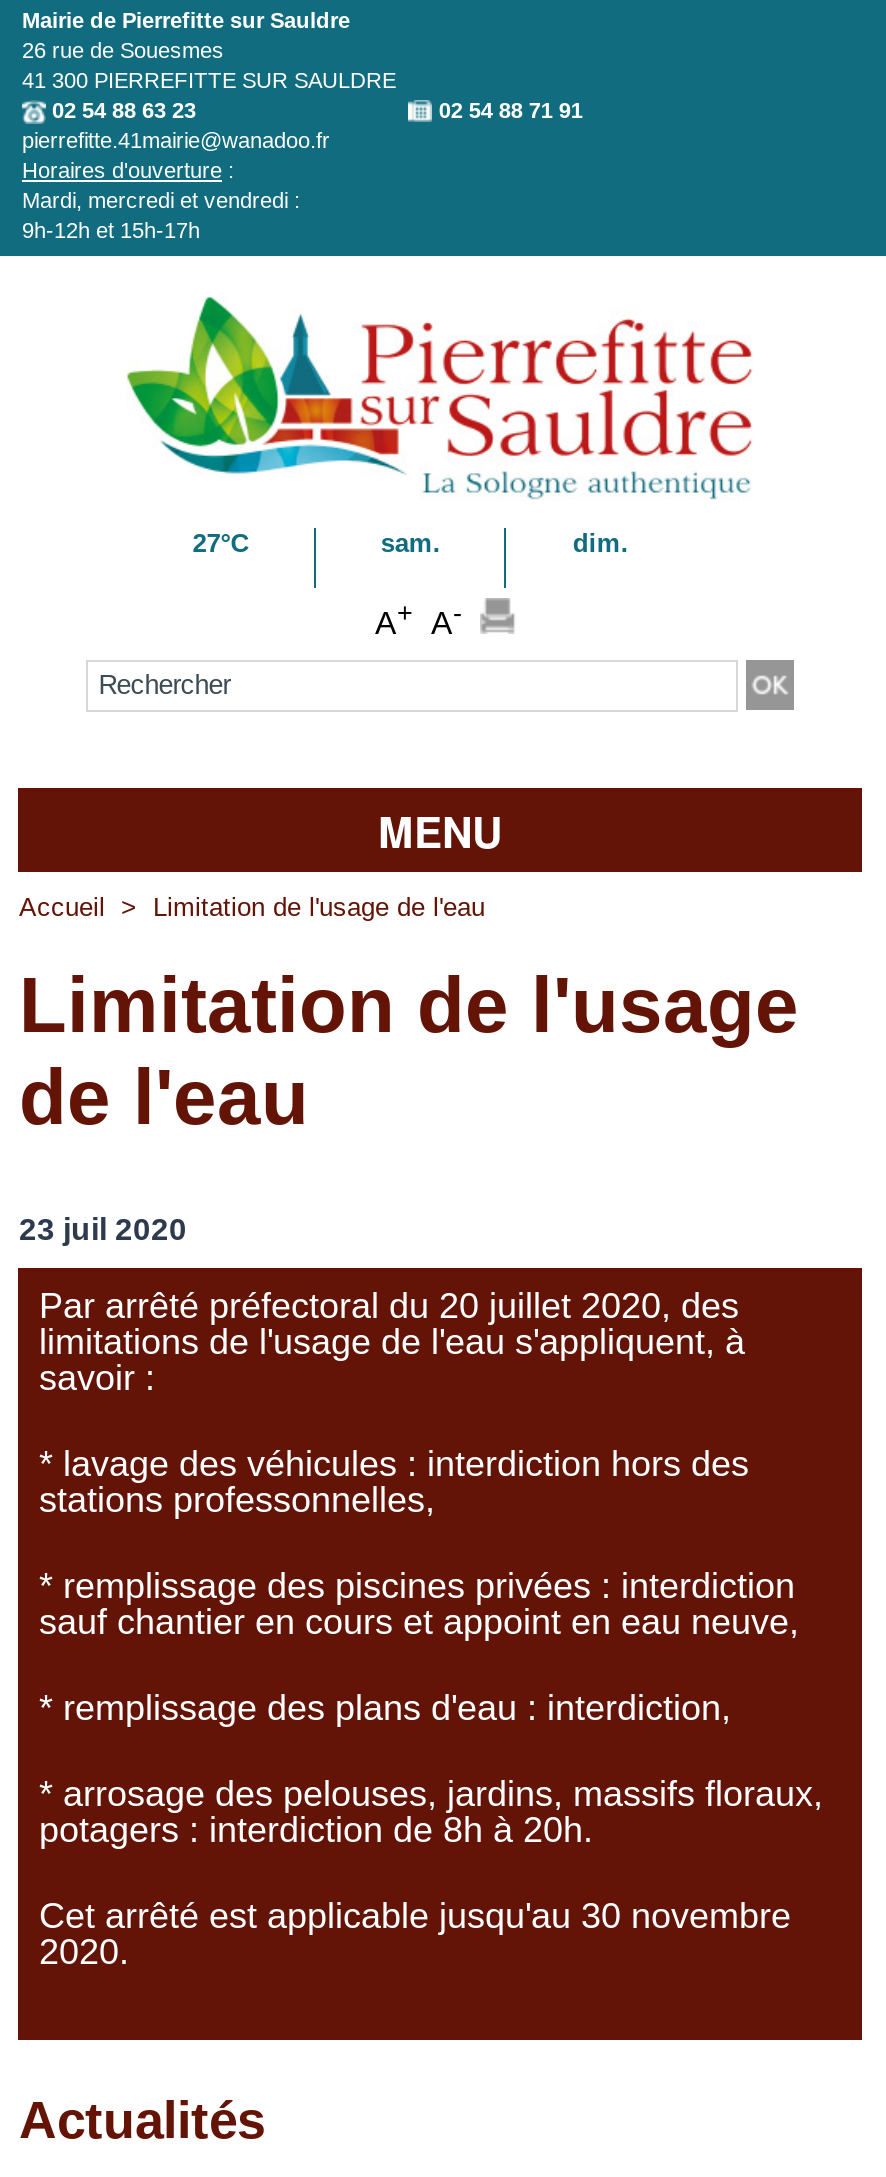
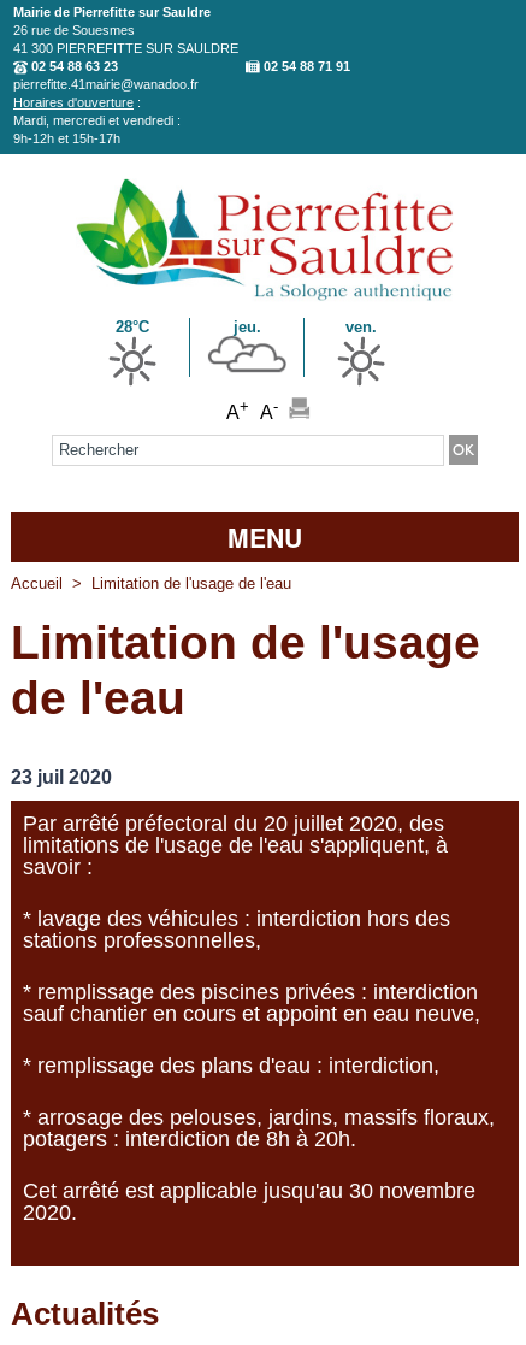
- 27°C
- sam.
- dim.
+ 28°C
+ jeu.
+ ven.
